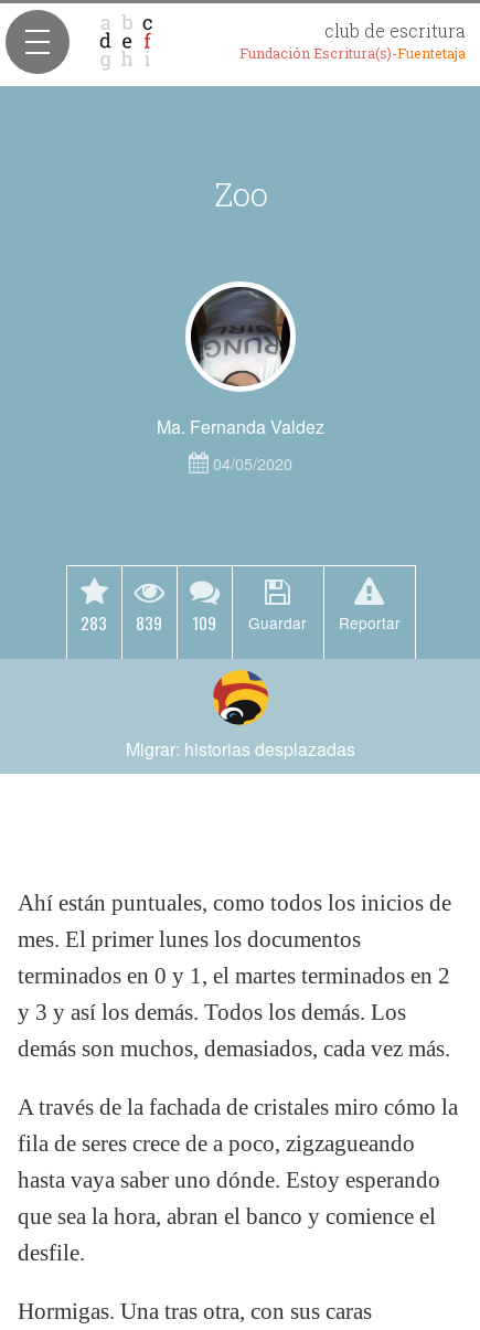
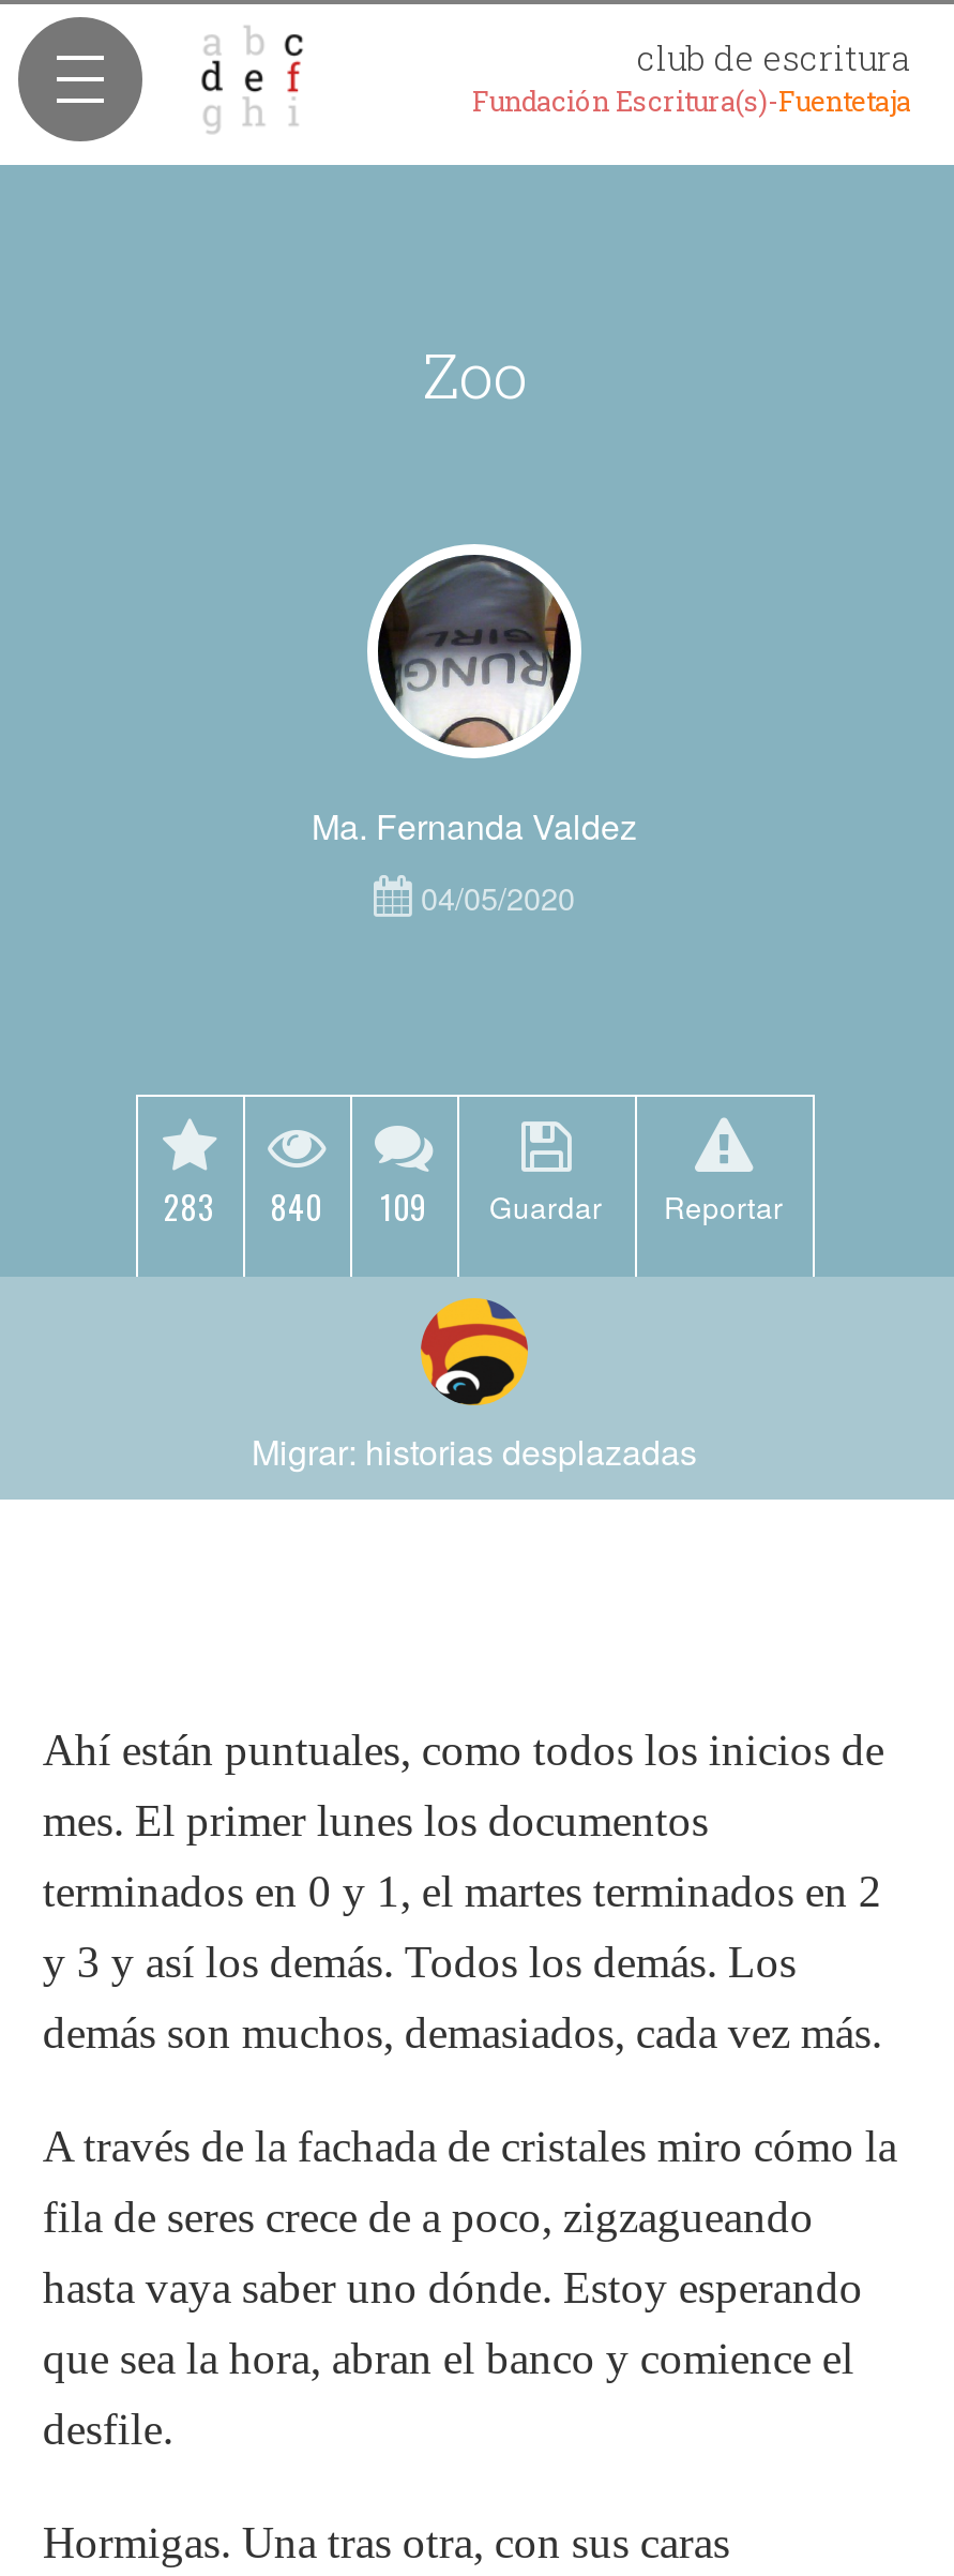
- 283 839 109 Guardar Reportar
+ 283 840 109 Guardar Reportar
